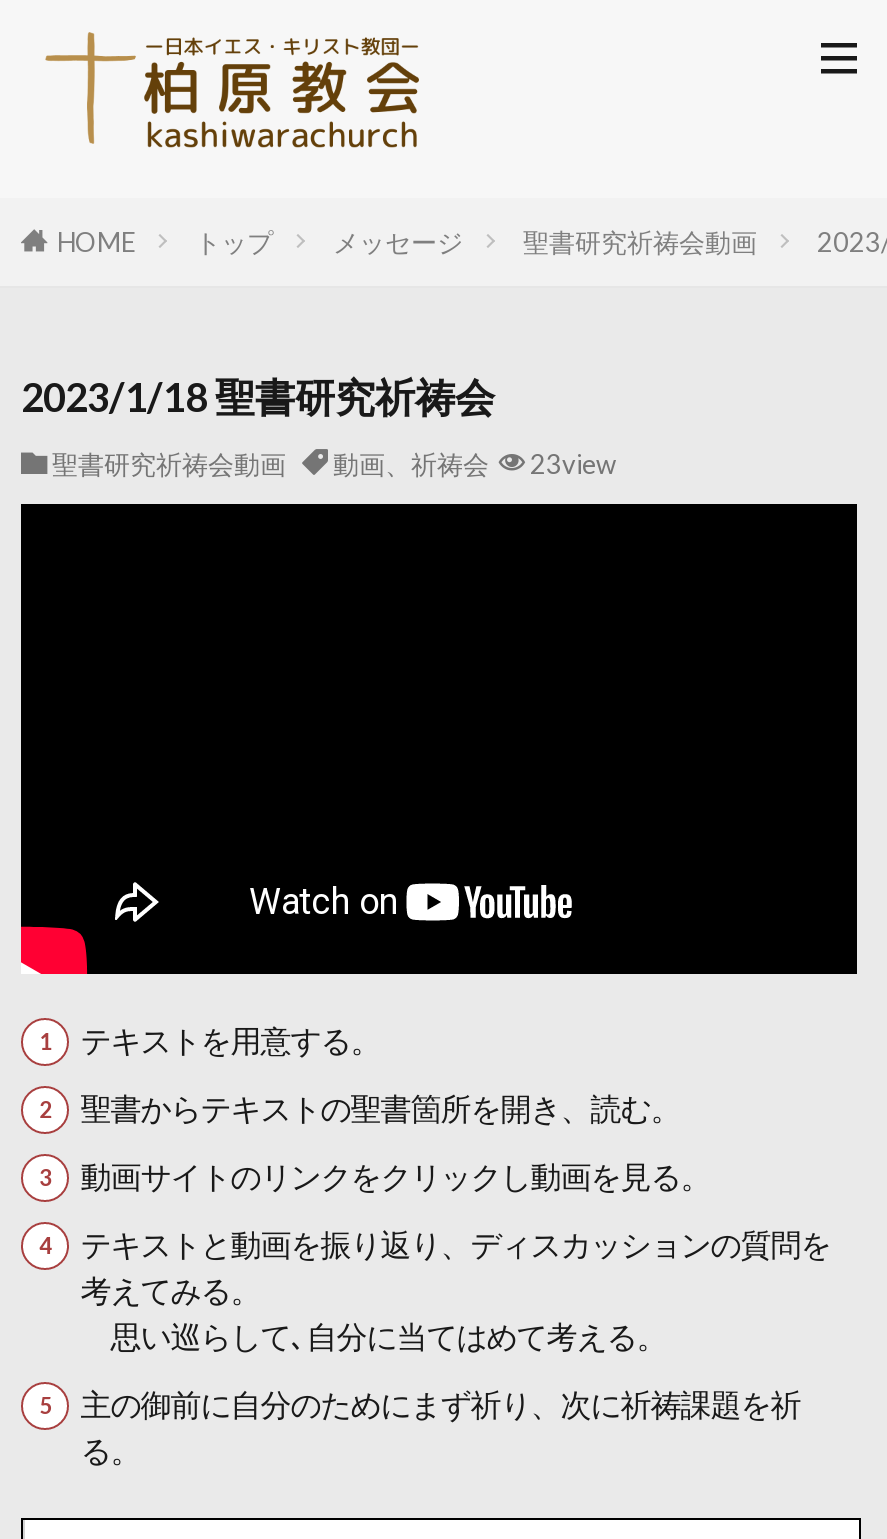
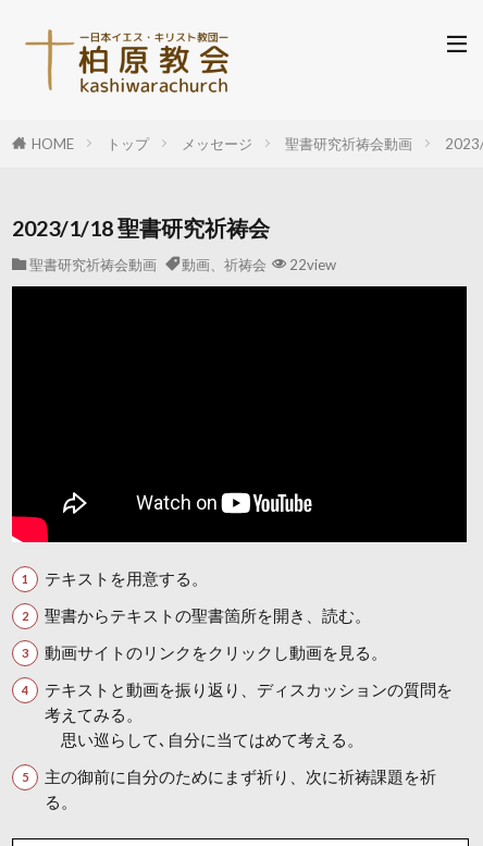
- 聖書研究祈祷会動画 動画、祈祷会 23view
+ 聖書研究祈祷会動画 動画、祈祷会 22view
